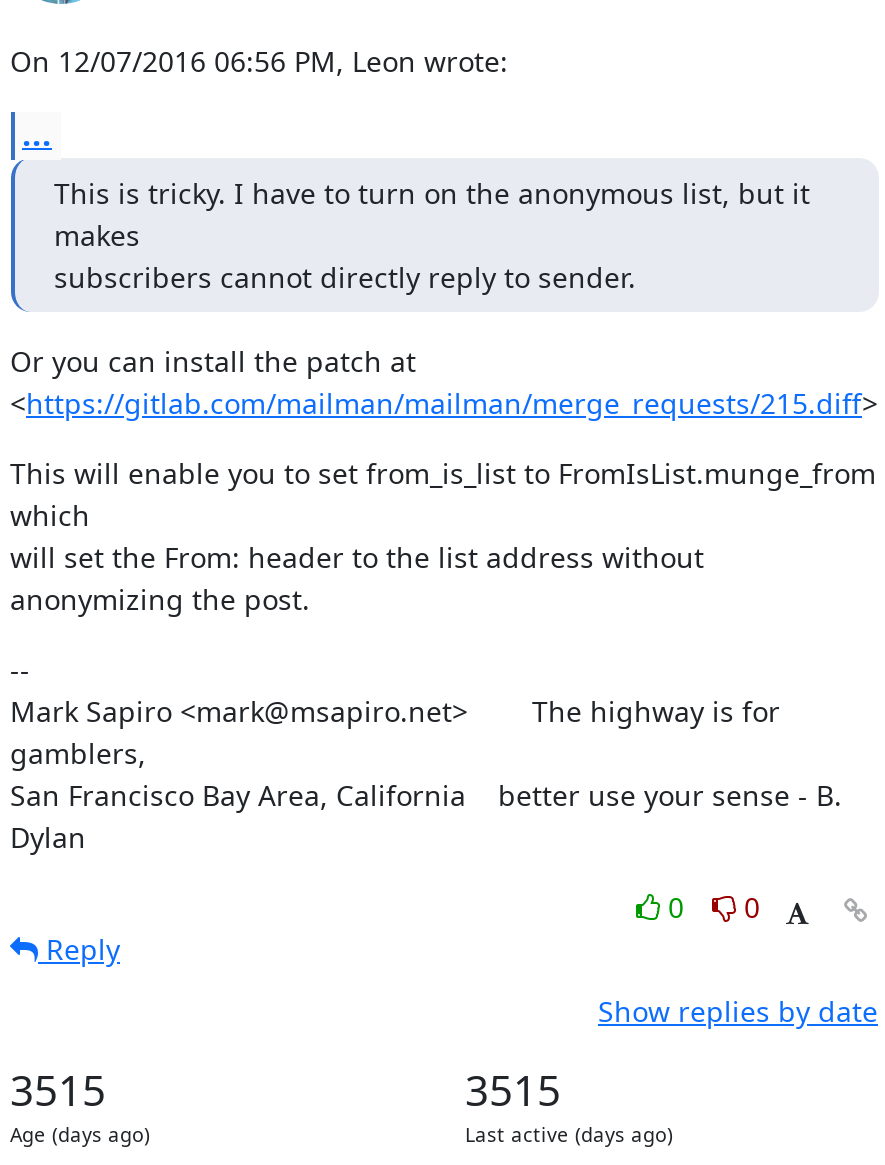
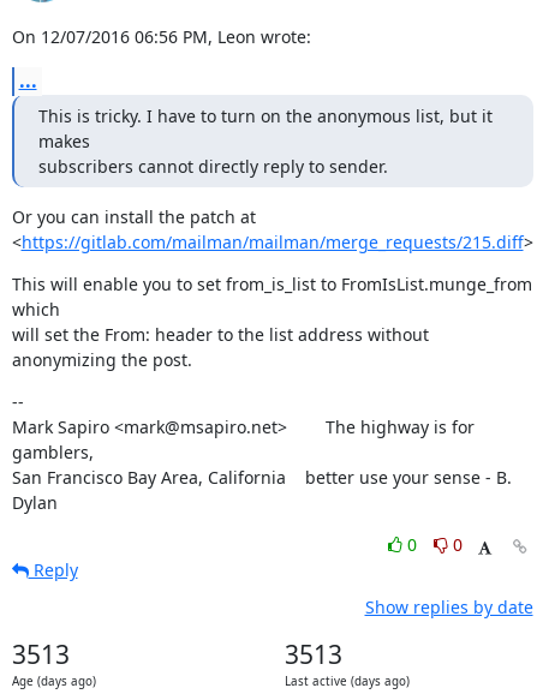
- 3515
+ 3513

- 3515
+ 3513
